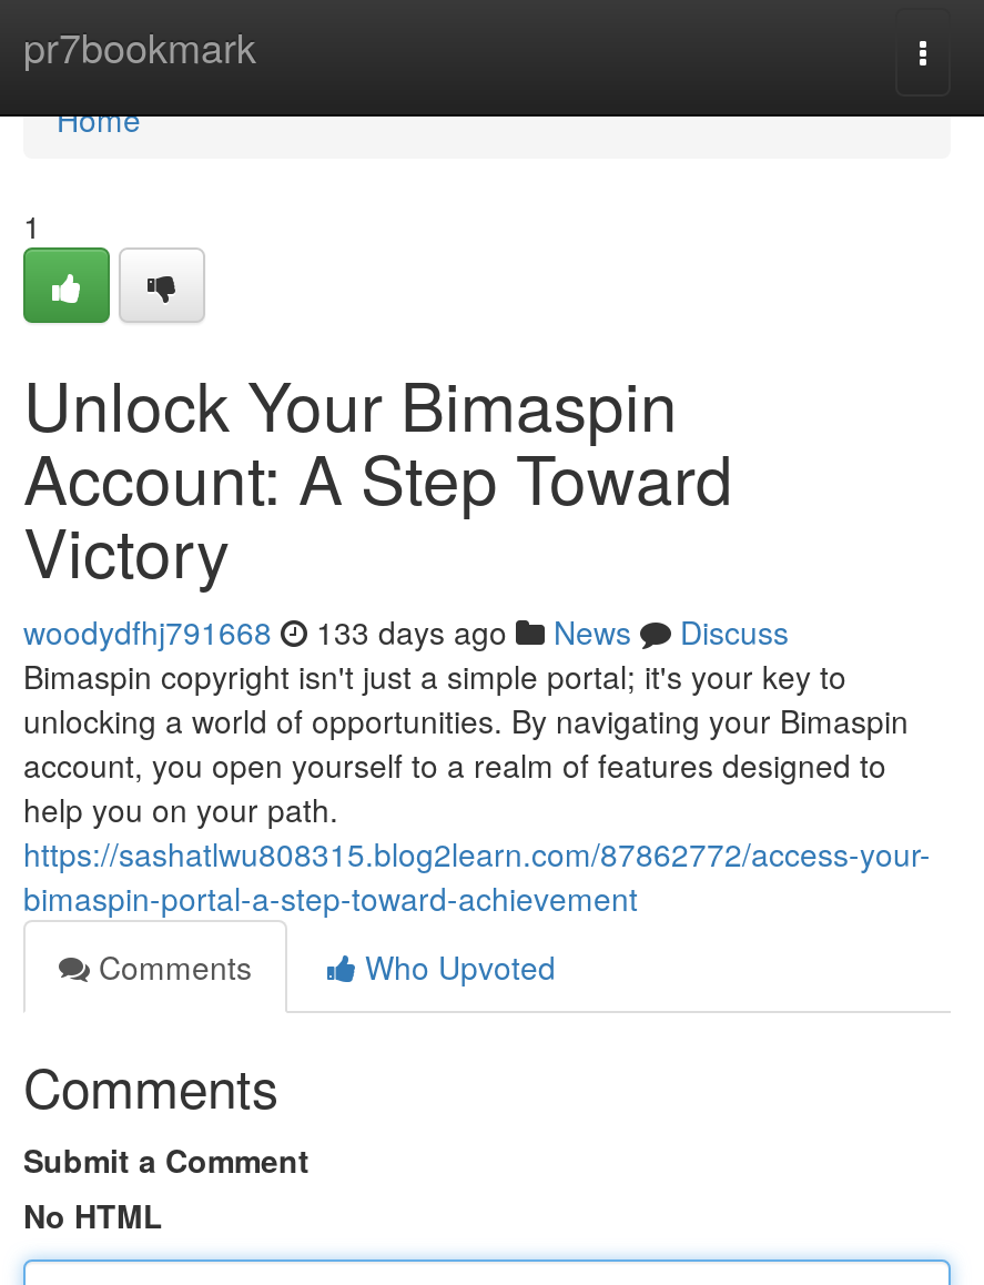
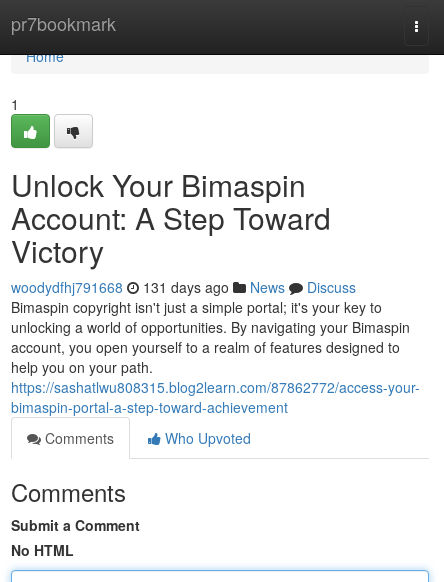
- woodydfhj791668 133 days ago News Discuss
+ woodydfhj791668 131 days ago News Discuss
